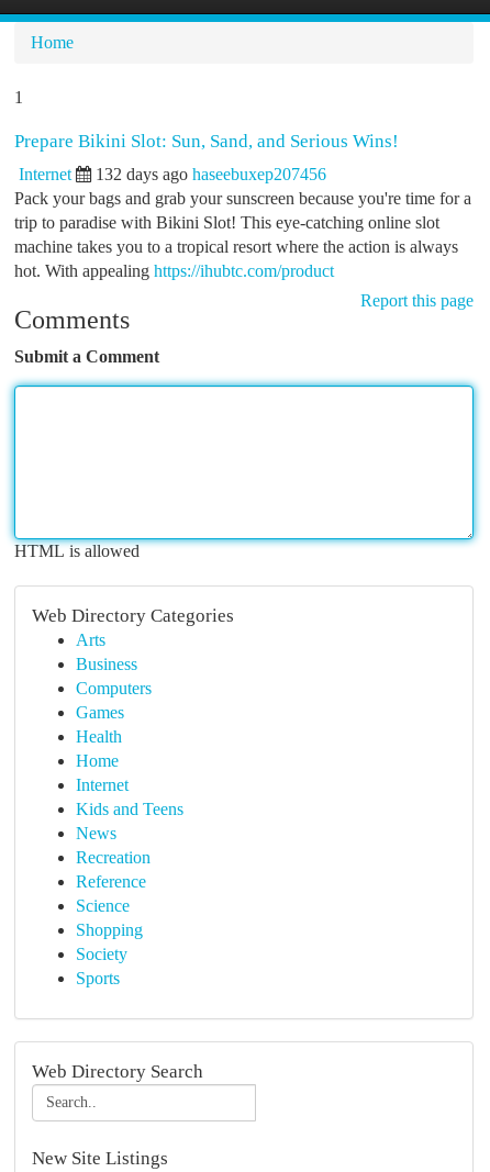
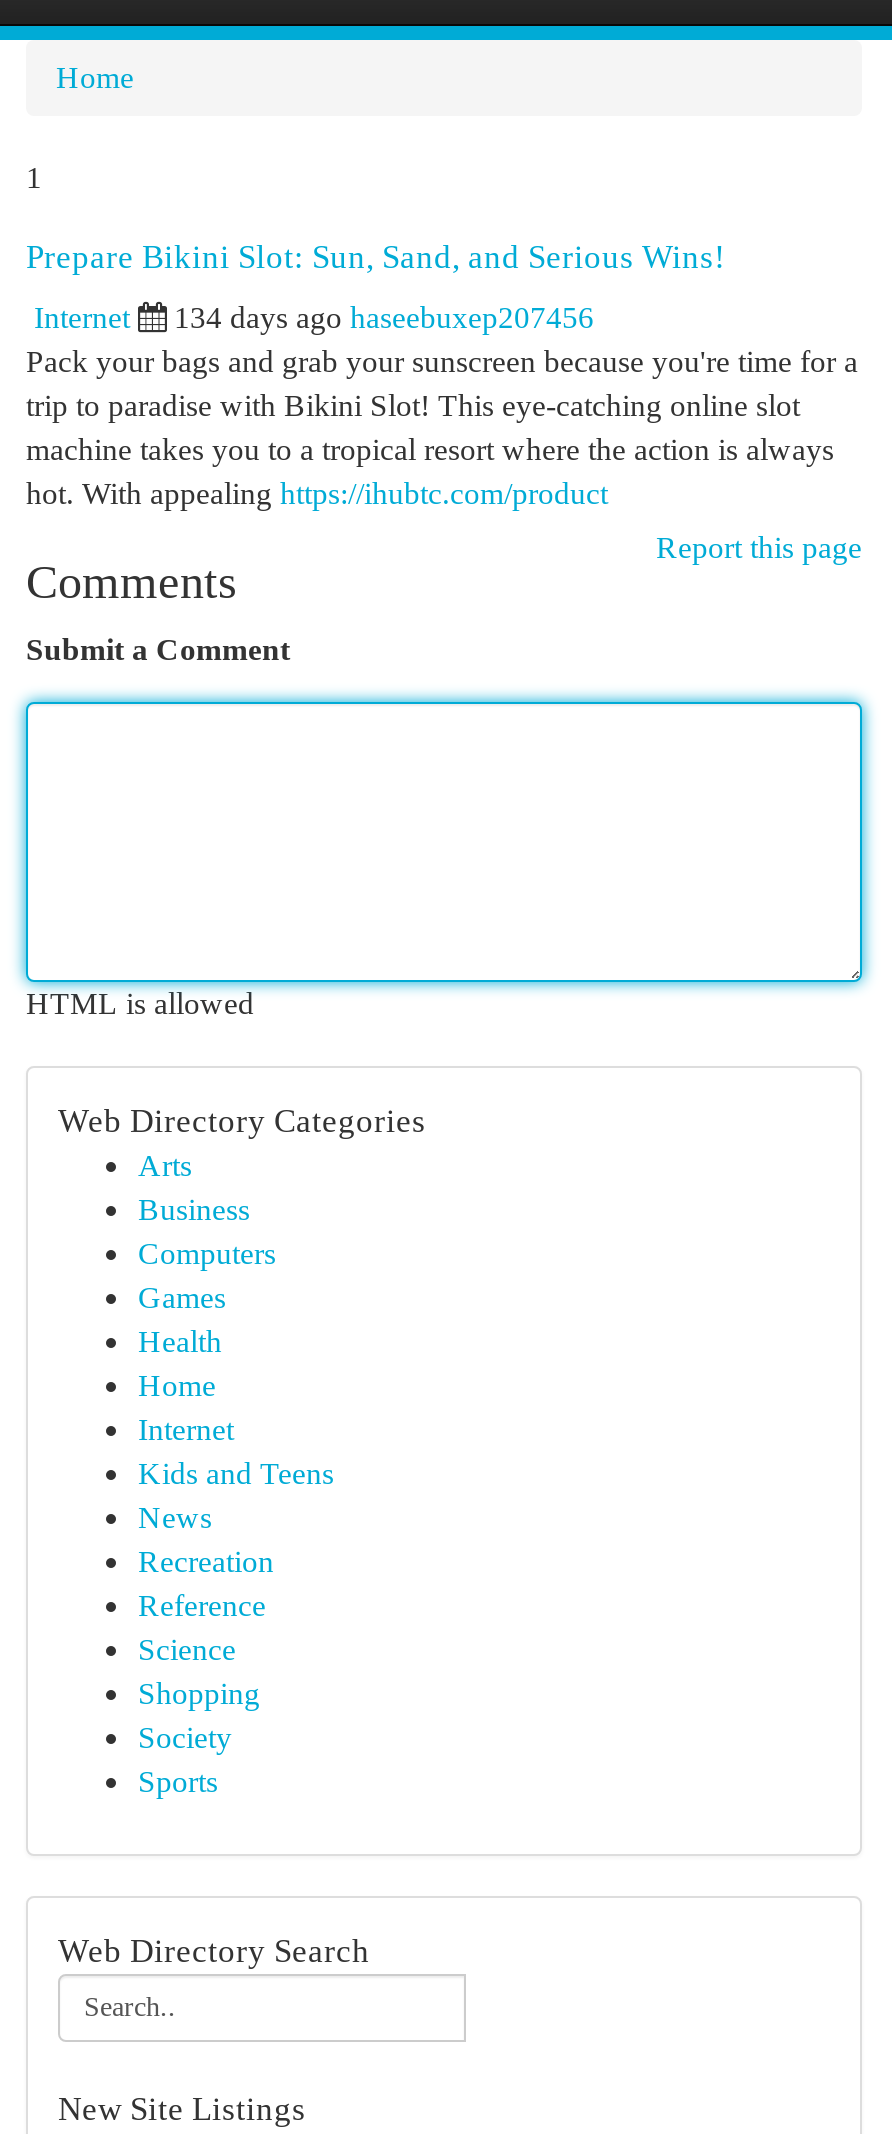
- 132 days ago haseebuxep207456
+ 134 days ago haseebuxep207456
